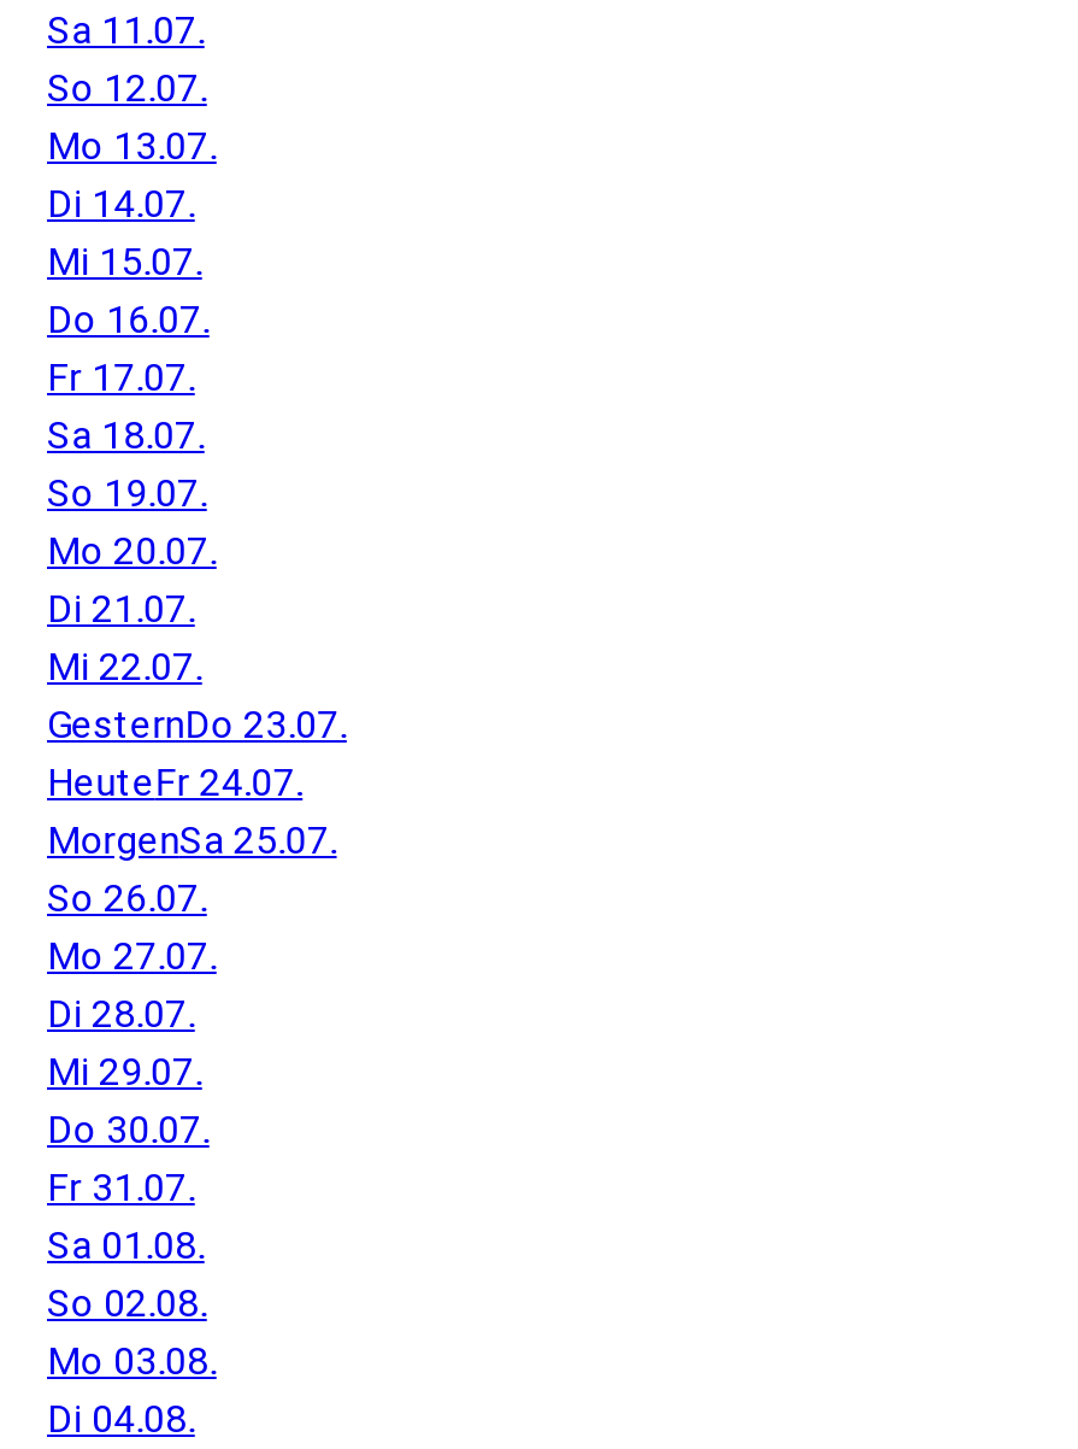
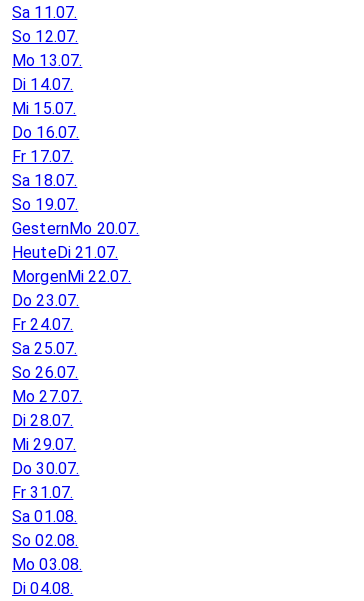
- Mo 20.07.
- Di 21.07.
- Mi 22.07.
- GesternDo 23.07.
- HeuteFr 24.07.
- MorgenSa 25.07.
+ GesternMo 20.07.
+ HeuteDi 21.07.
+ MorgenMi 22.07.
+ Do 23.07.
+ Fr 24.07.
+ Sa 25.07.
